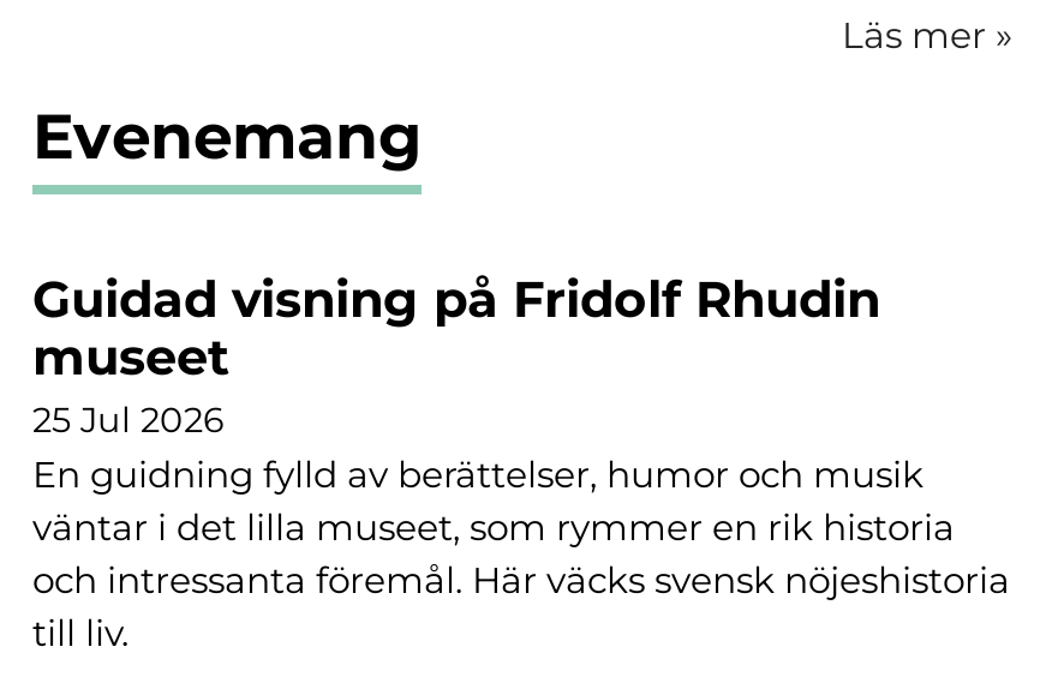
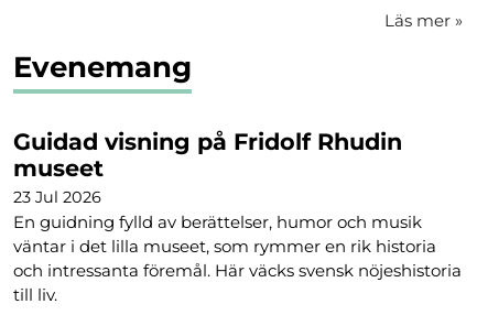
- 25 Jul 2026
+ 23 Jul 2026
